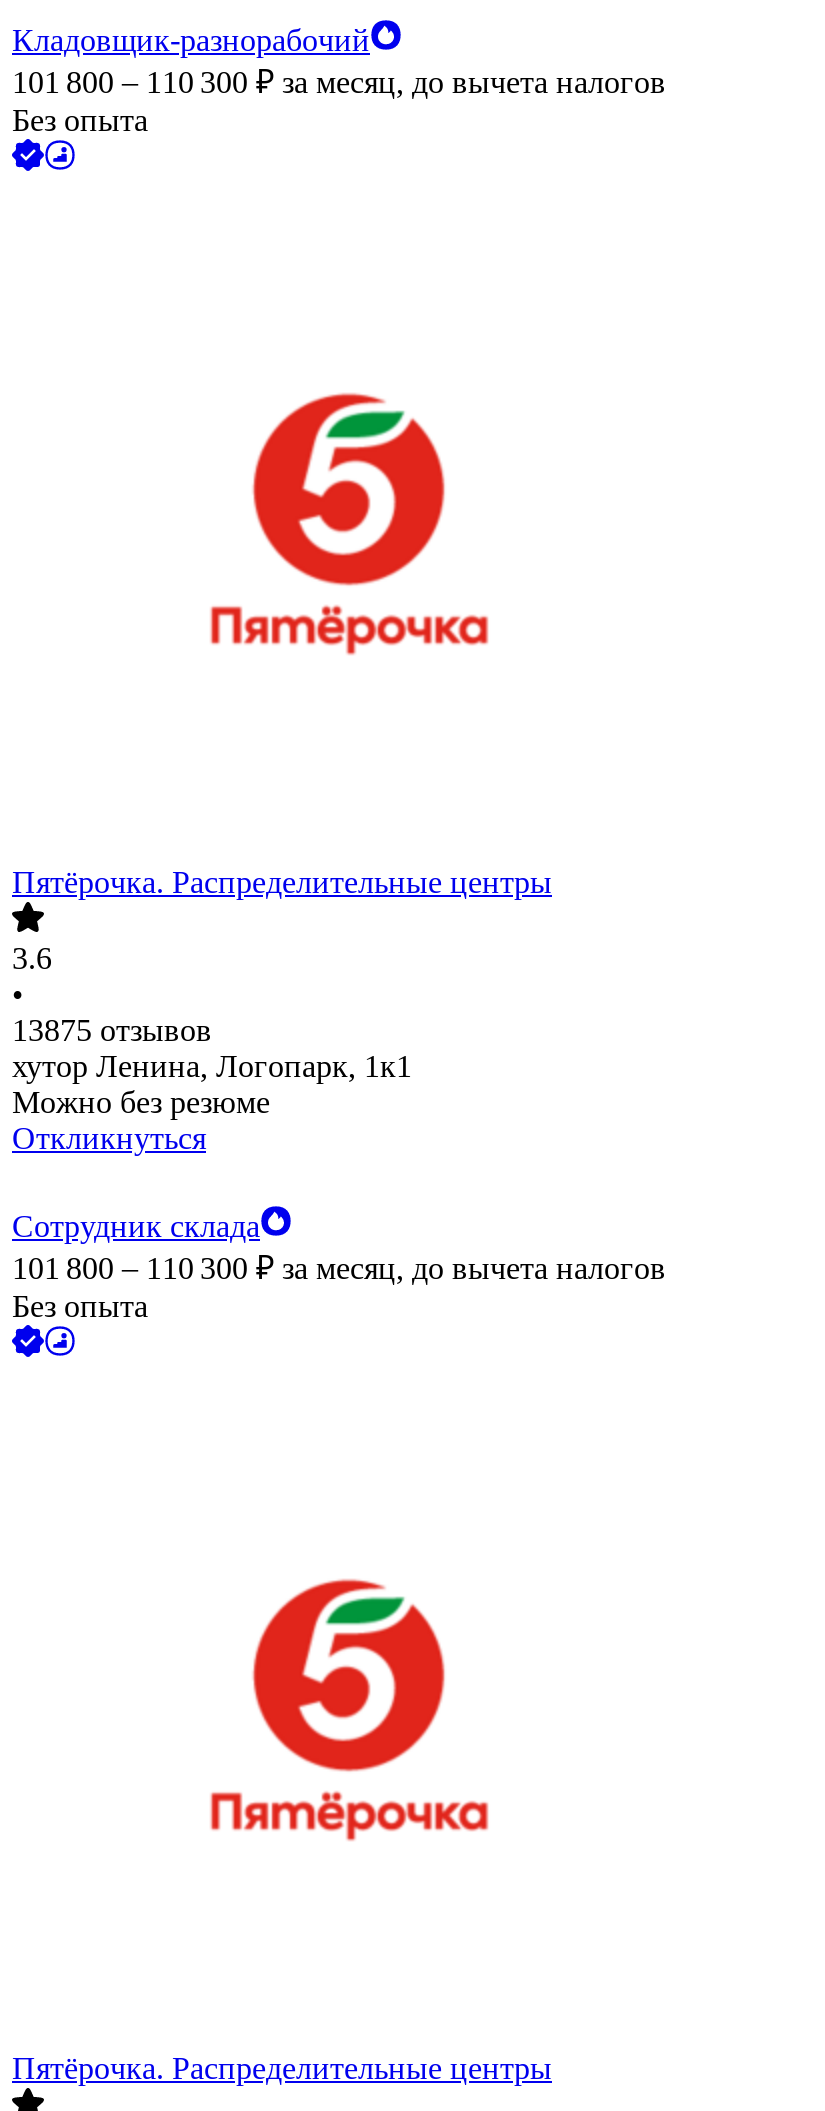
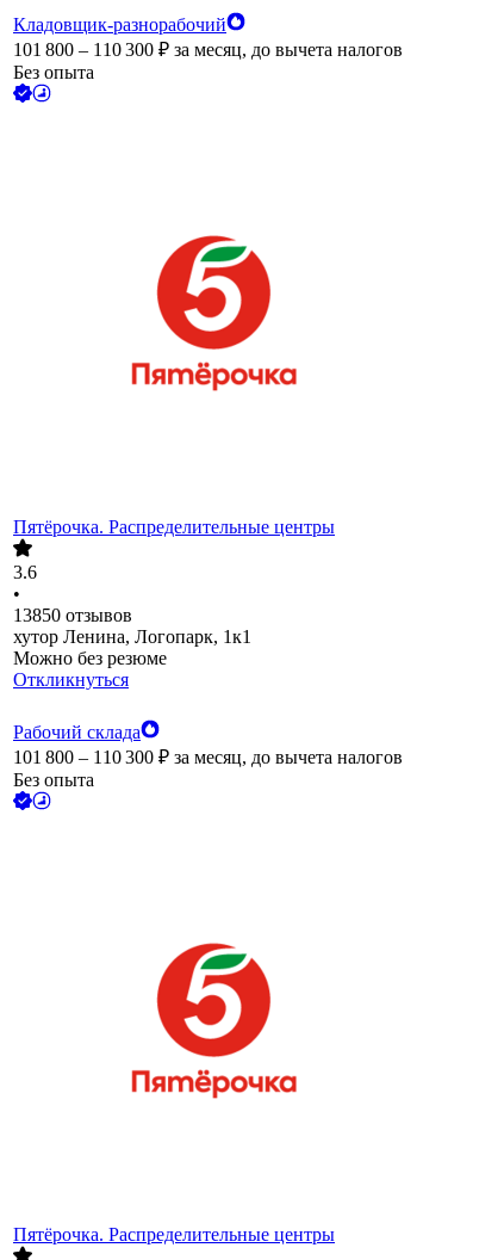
- 13875 отзывов
+ 13850 отзывов

- Сотрудник склада
+ Рабочий склада
